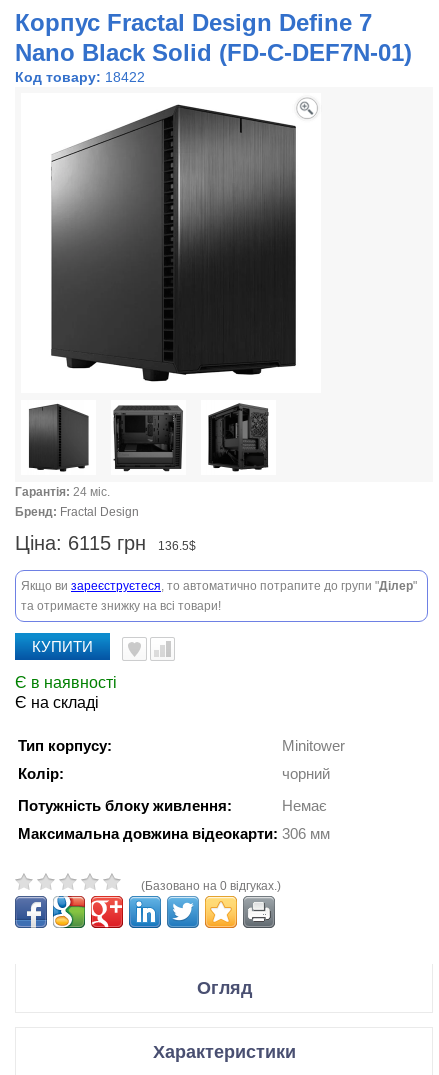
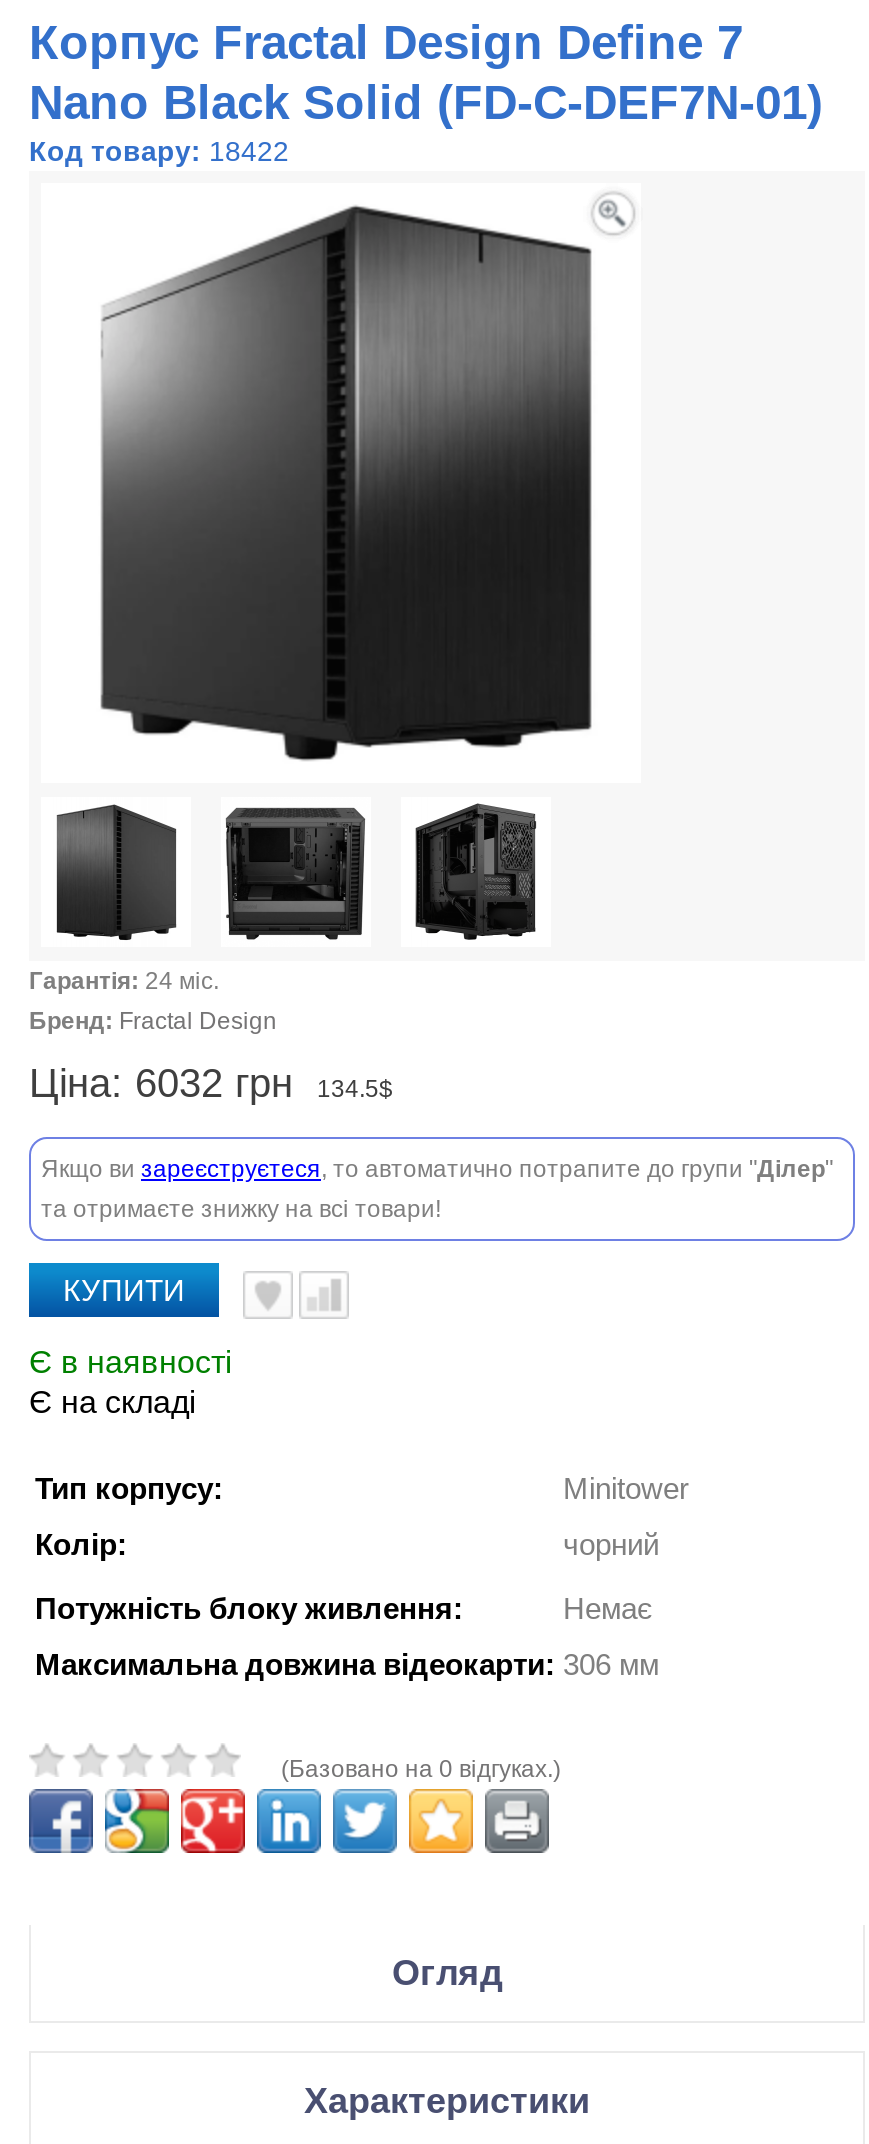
- Ціна: 6115 грн 136.5$
+ Ціна: 6032 грн 134.5$
